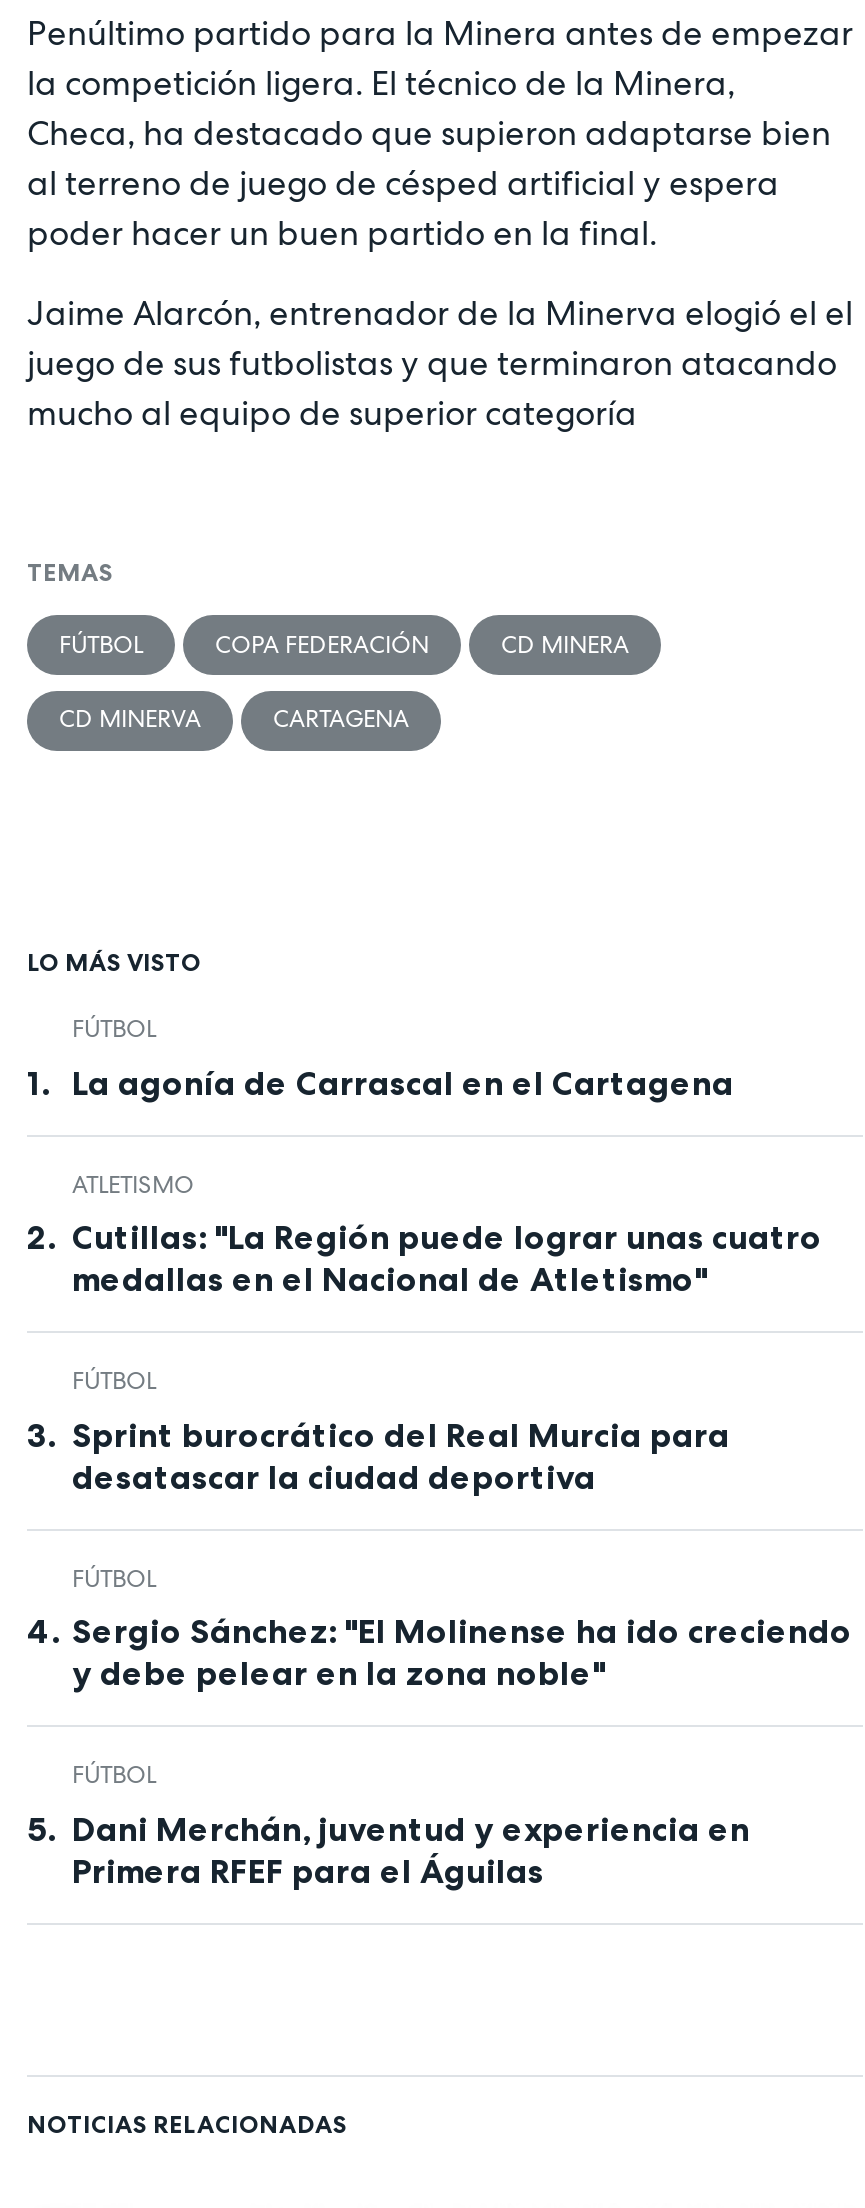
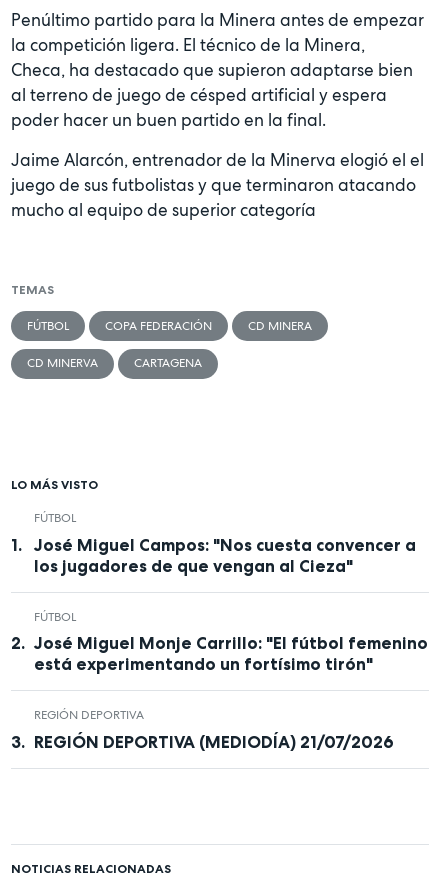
- La agonía de Carrascal en el Cartagena
- ATLETISMO
- Cutillas: "La Región puede lograr unas cuatro
- medallas en el Nacional de Atletismo"
+ José Miguel Campos: "Nos cuesta convencer a
+ los jugadores de que vengan al Cieza"

- Sprint burocrático del Real Murcia para
- desatascar la ciudad deportiva
- FÚTBOL
- Sergio Sánchez: "El Molinense ha ido creciendo
- y debe pelear en la zona noble"
- FÚTBOL
- Dani Merchán, juventud y experiencia en
- Primera RFEF para el Águilas
+ José Miguel Monje Carrillo: "El fútbol femenino
+ está experimentando un fortísimo tirón"
+ REGIÓN DEPORTIVA
+ REGIÓN DEPORTIVA (MEDIODÍA) 21/07/2026
